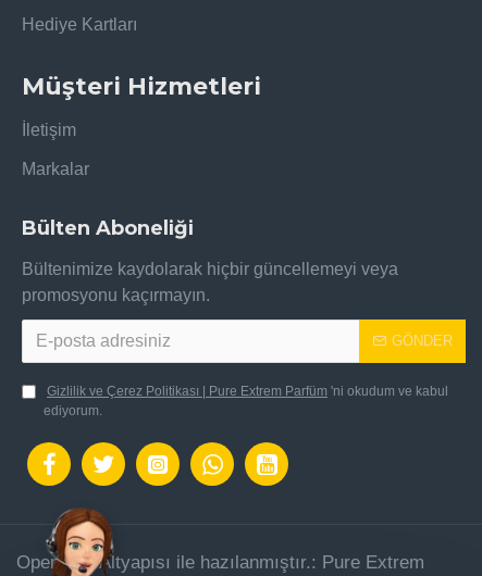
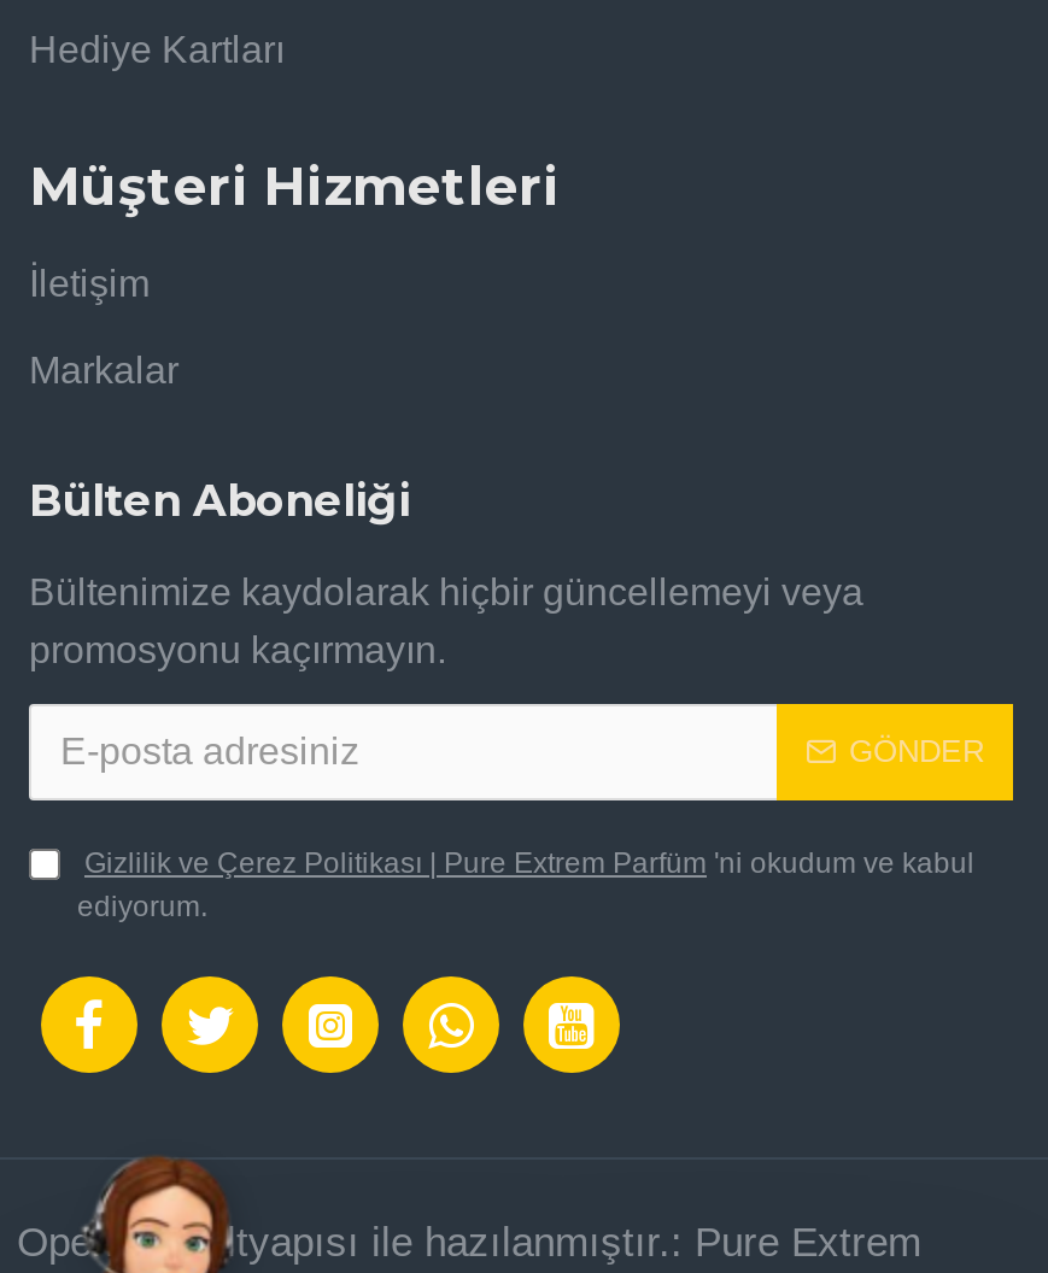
- [image]
+ [image]
